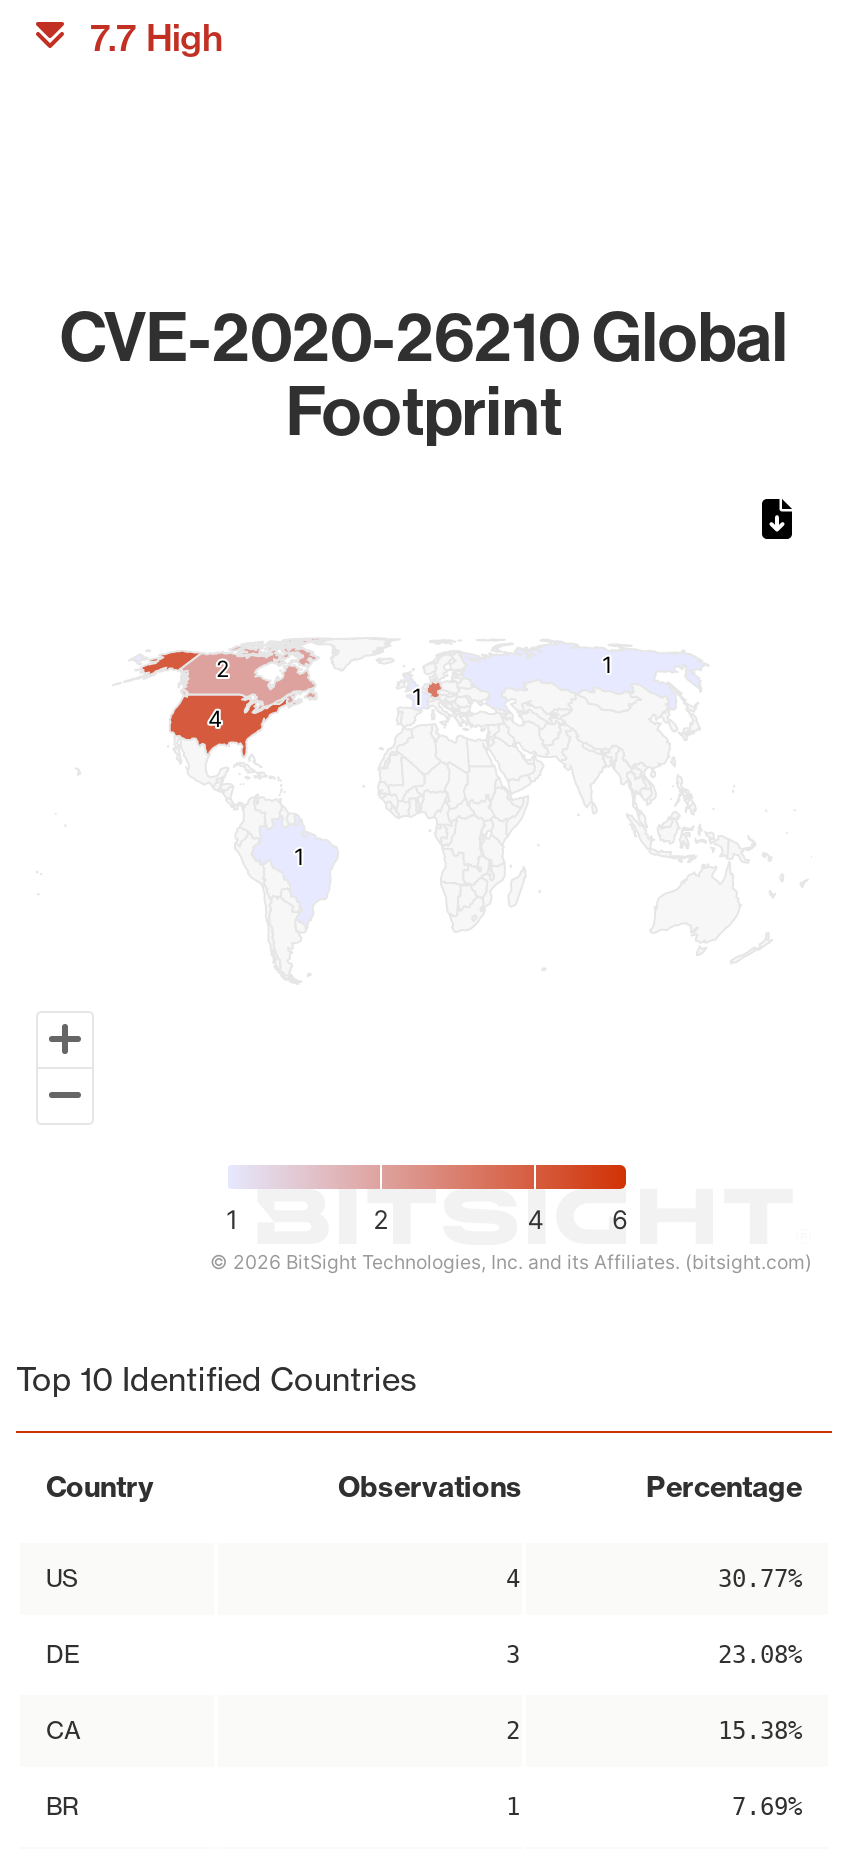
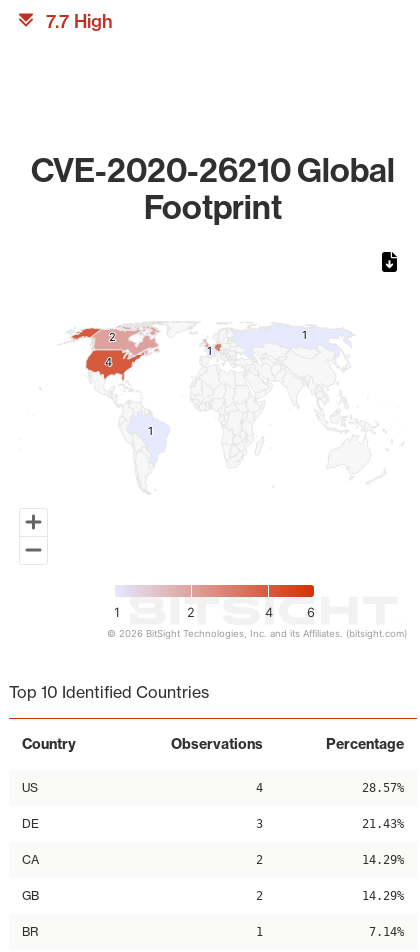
- 30.77%
+ 28.57%

- 23.08%
+ 21.43%

- 15.38%
+ 14.29%
+ GB
+ 2
+ 14.29%

- 7.69%
+ 7.14%
